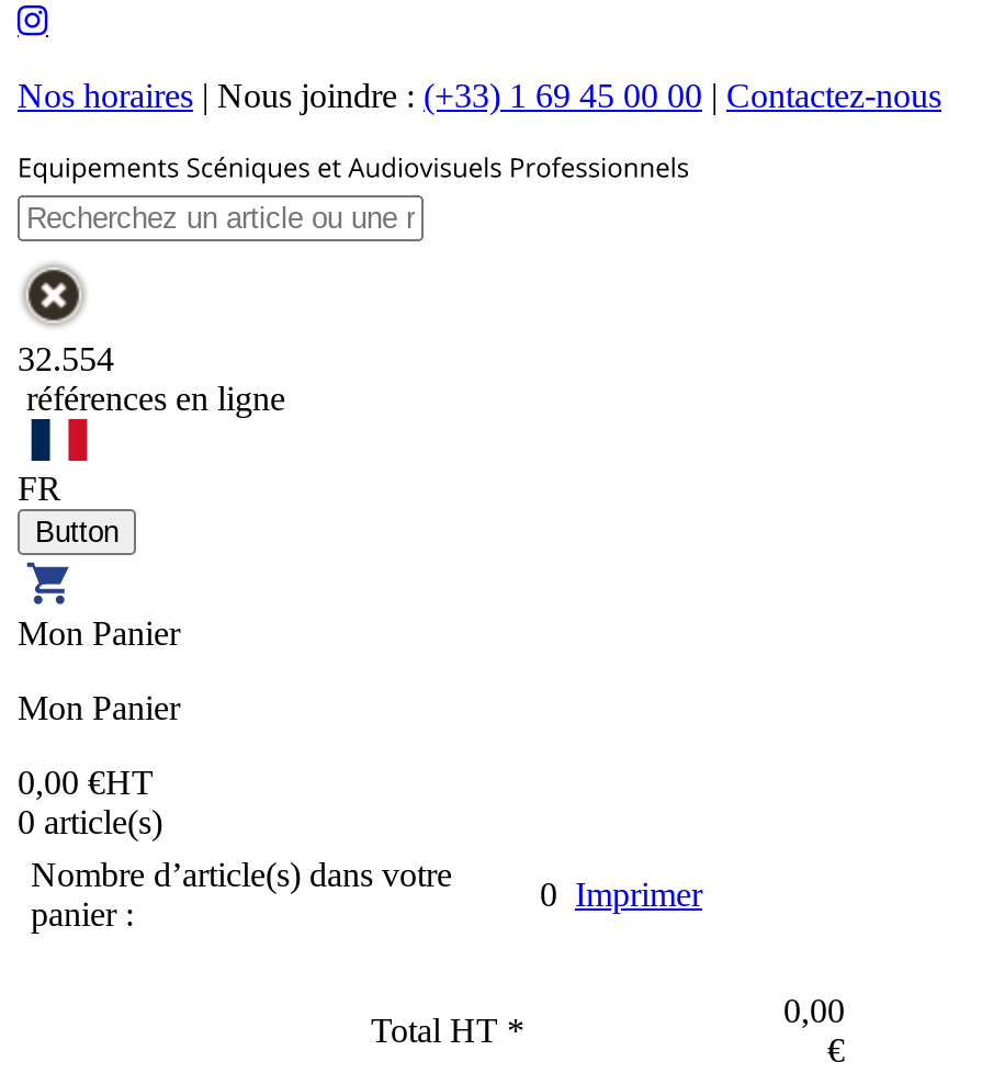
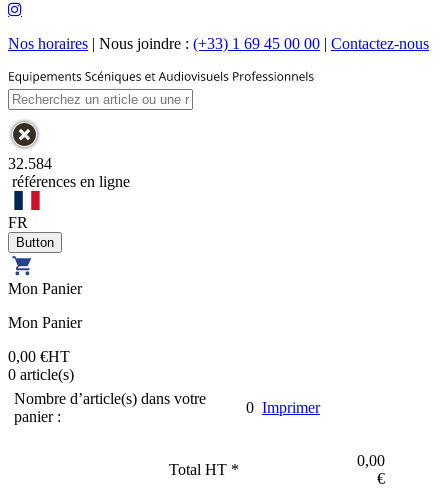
- 32.554
+ 32.584
